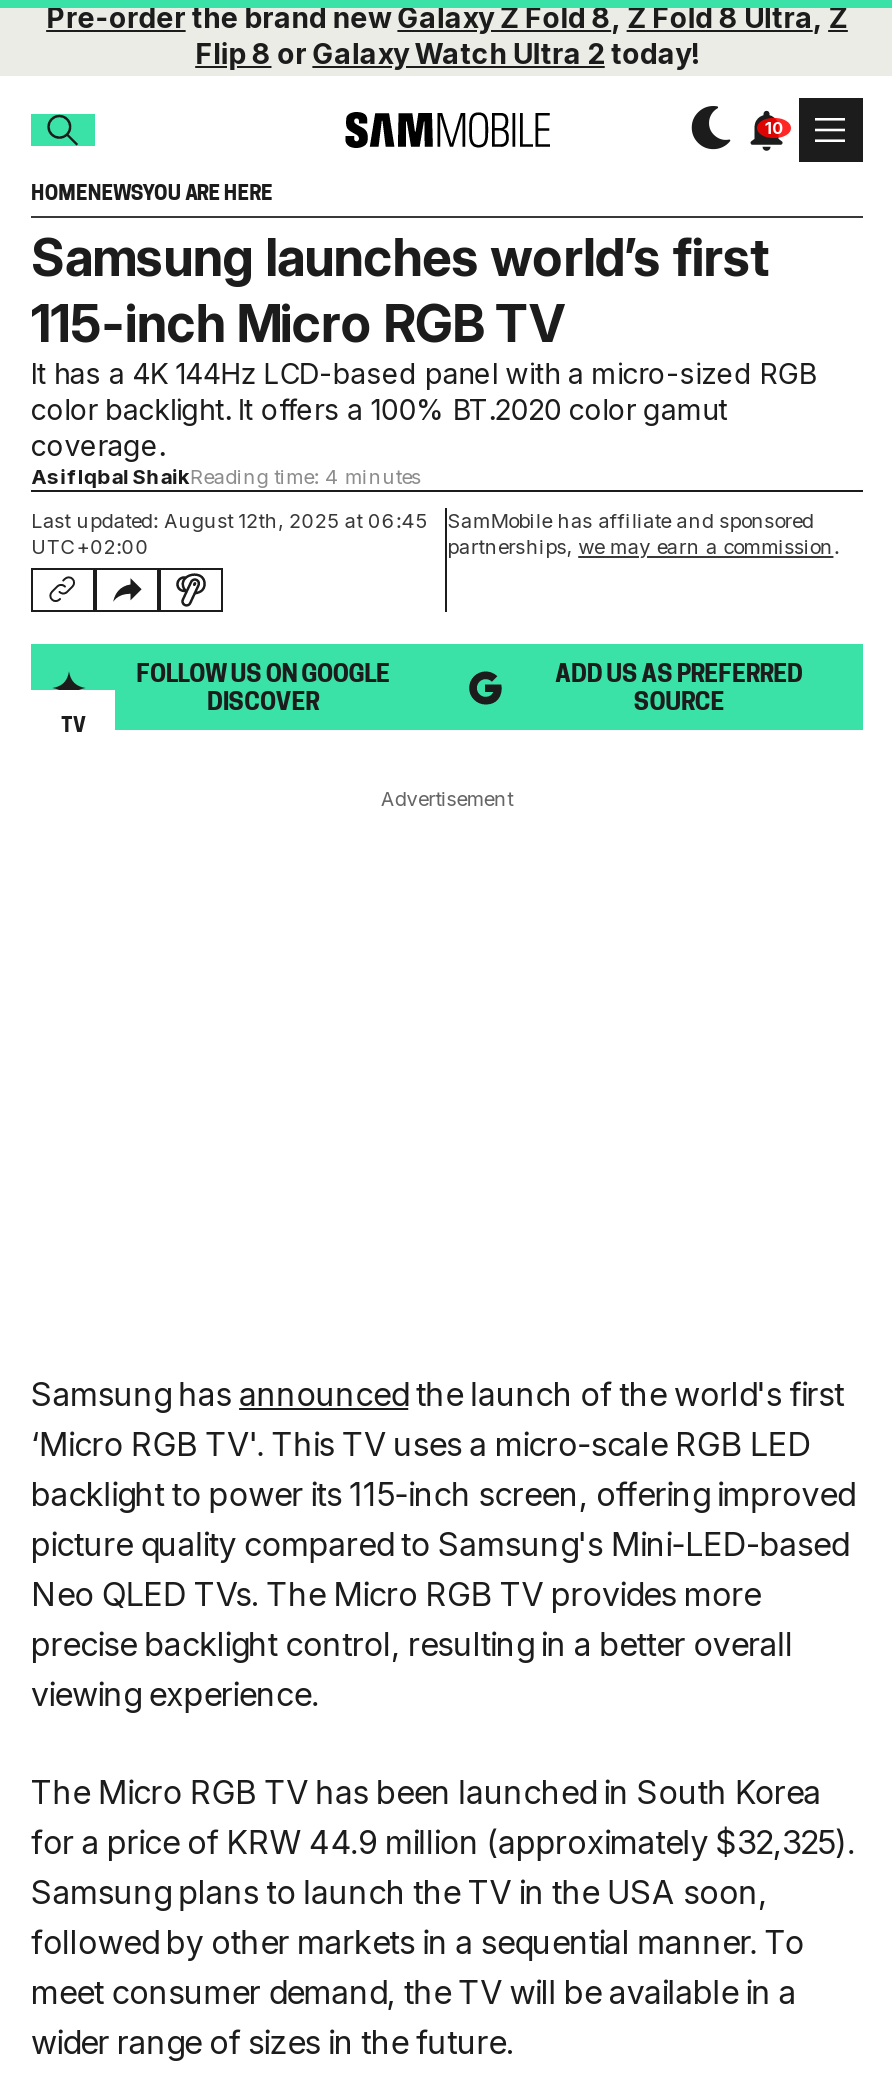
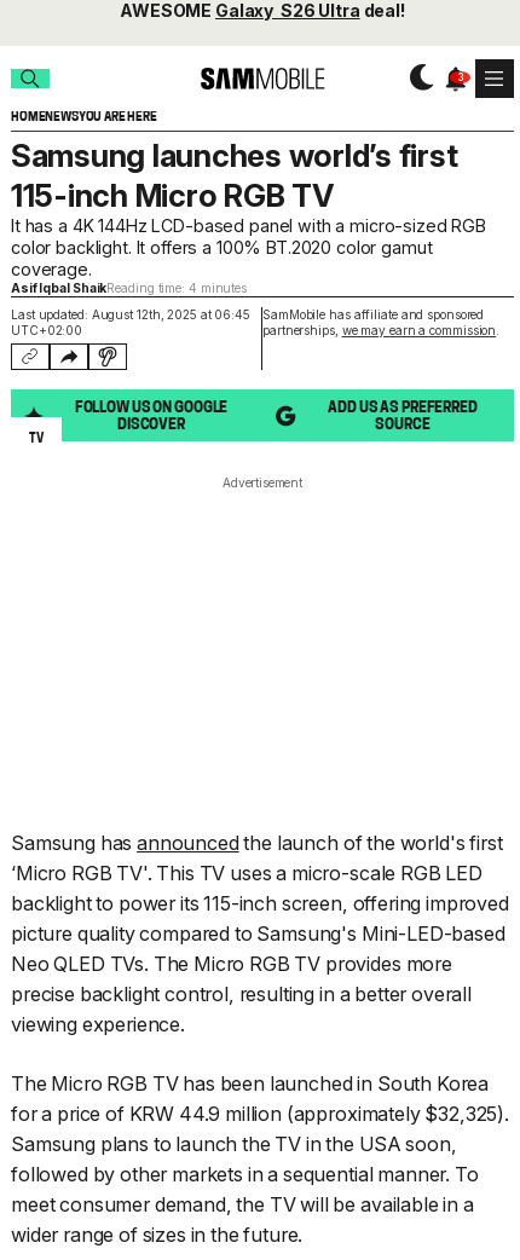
- Pre-order the brand new Galaxy Z Fold 8, Z Fold 8 Ultra, Z
- Flip 8 or Galaxy Watch Ultra 2 today!
+ AWESOME Galaxy S26 Ultra deal!
